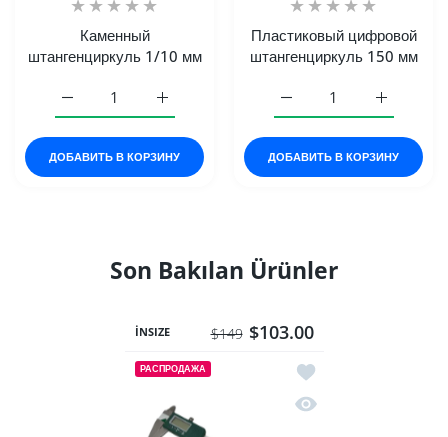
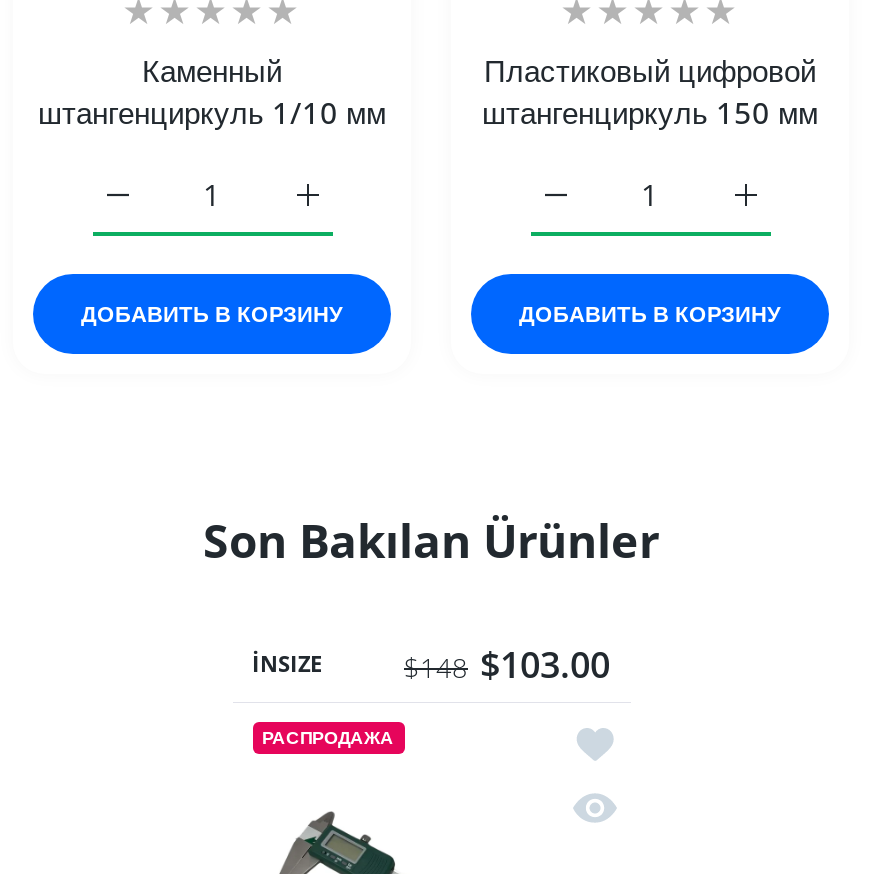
- $149 $103.00
+ $148 $103.00
